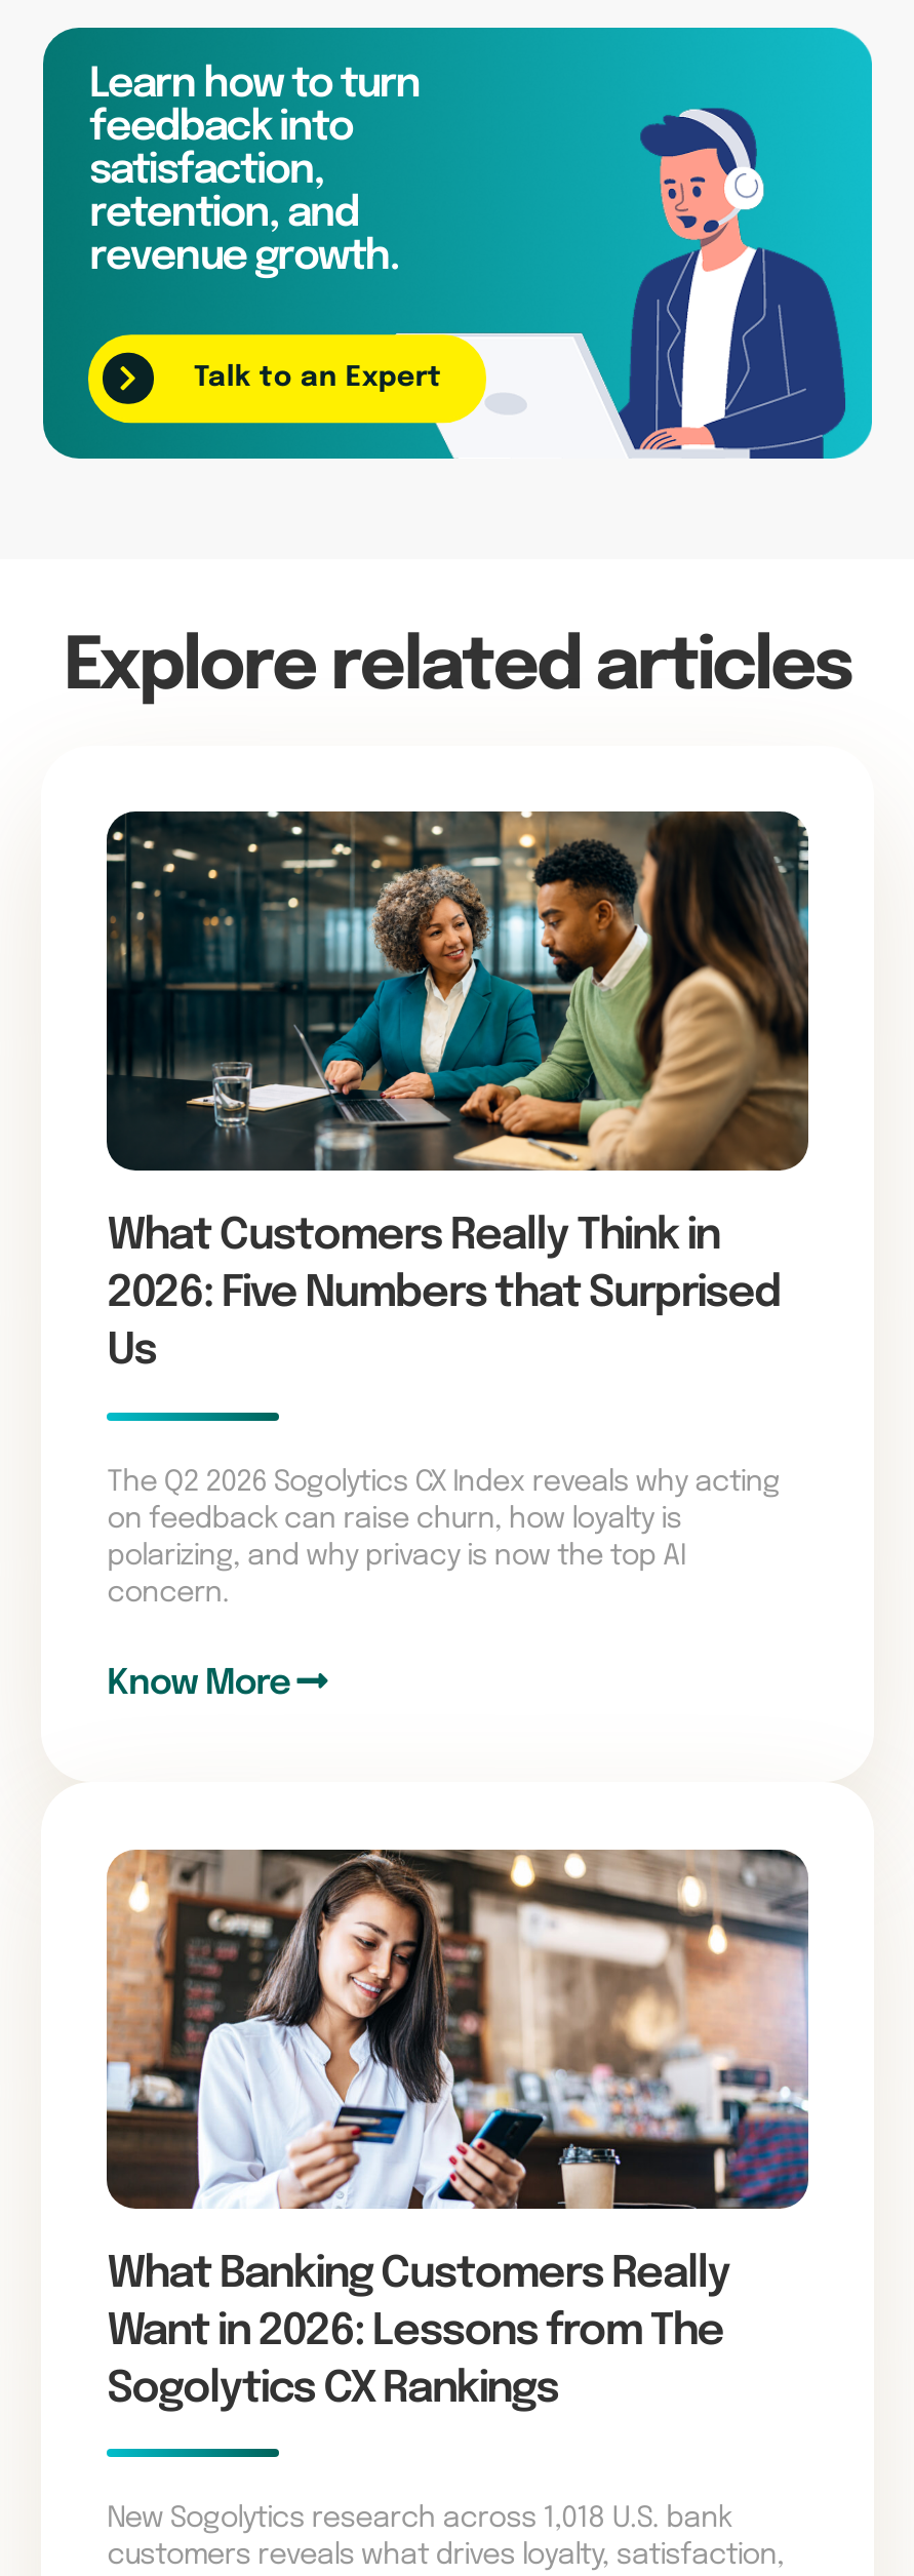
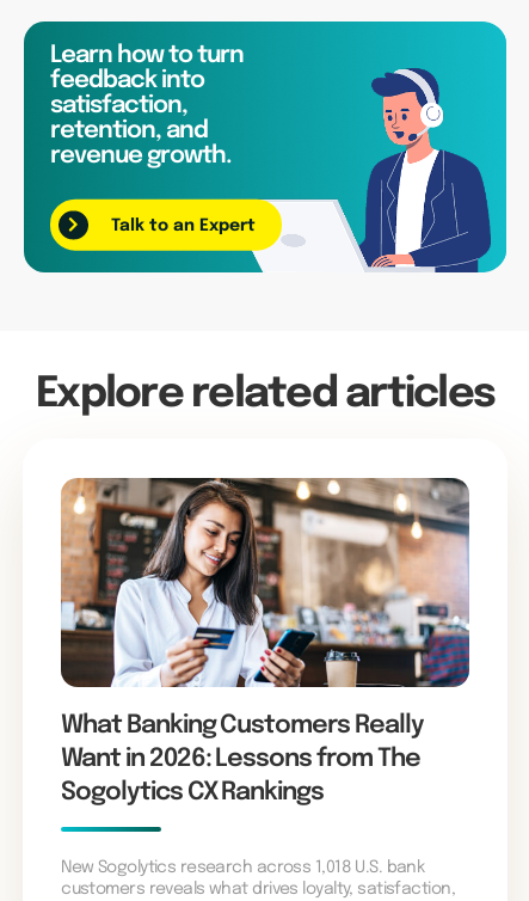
- [image]
- What Customers Really Think in
- 2026: Five Numbers that Surprised
- Us
- The Q2 2026 Sogolytics CX Index reveals why acting
- on feedback can raise churn, how loyalty is
- polarizing, and why privacy is now the top AI
- concern.
- Know More
